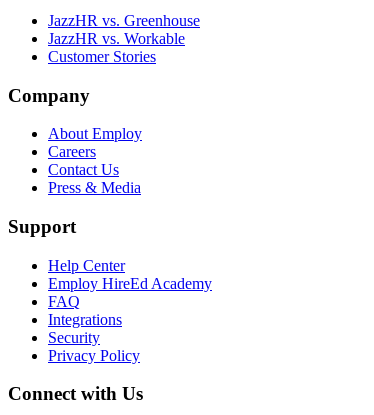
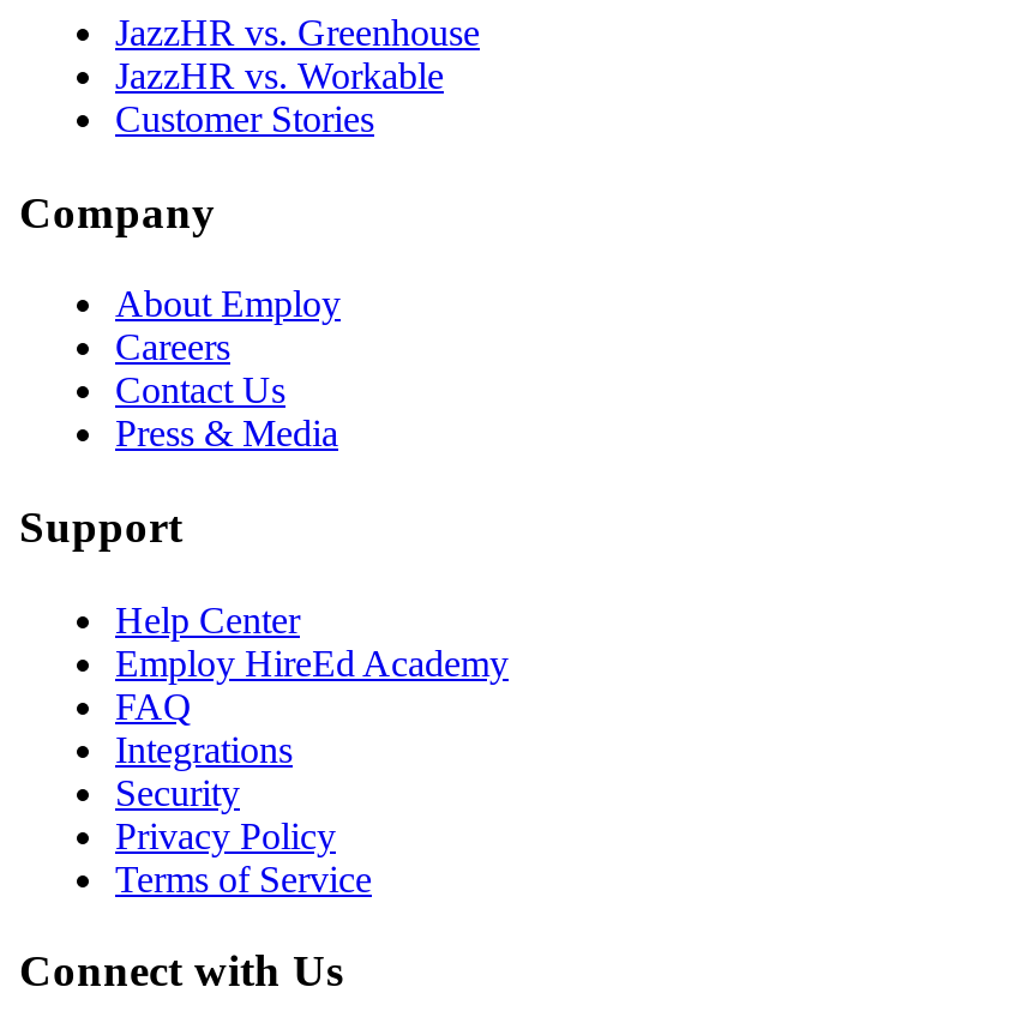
+ Terms of Service
